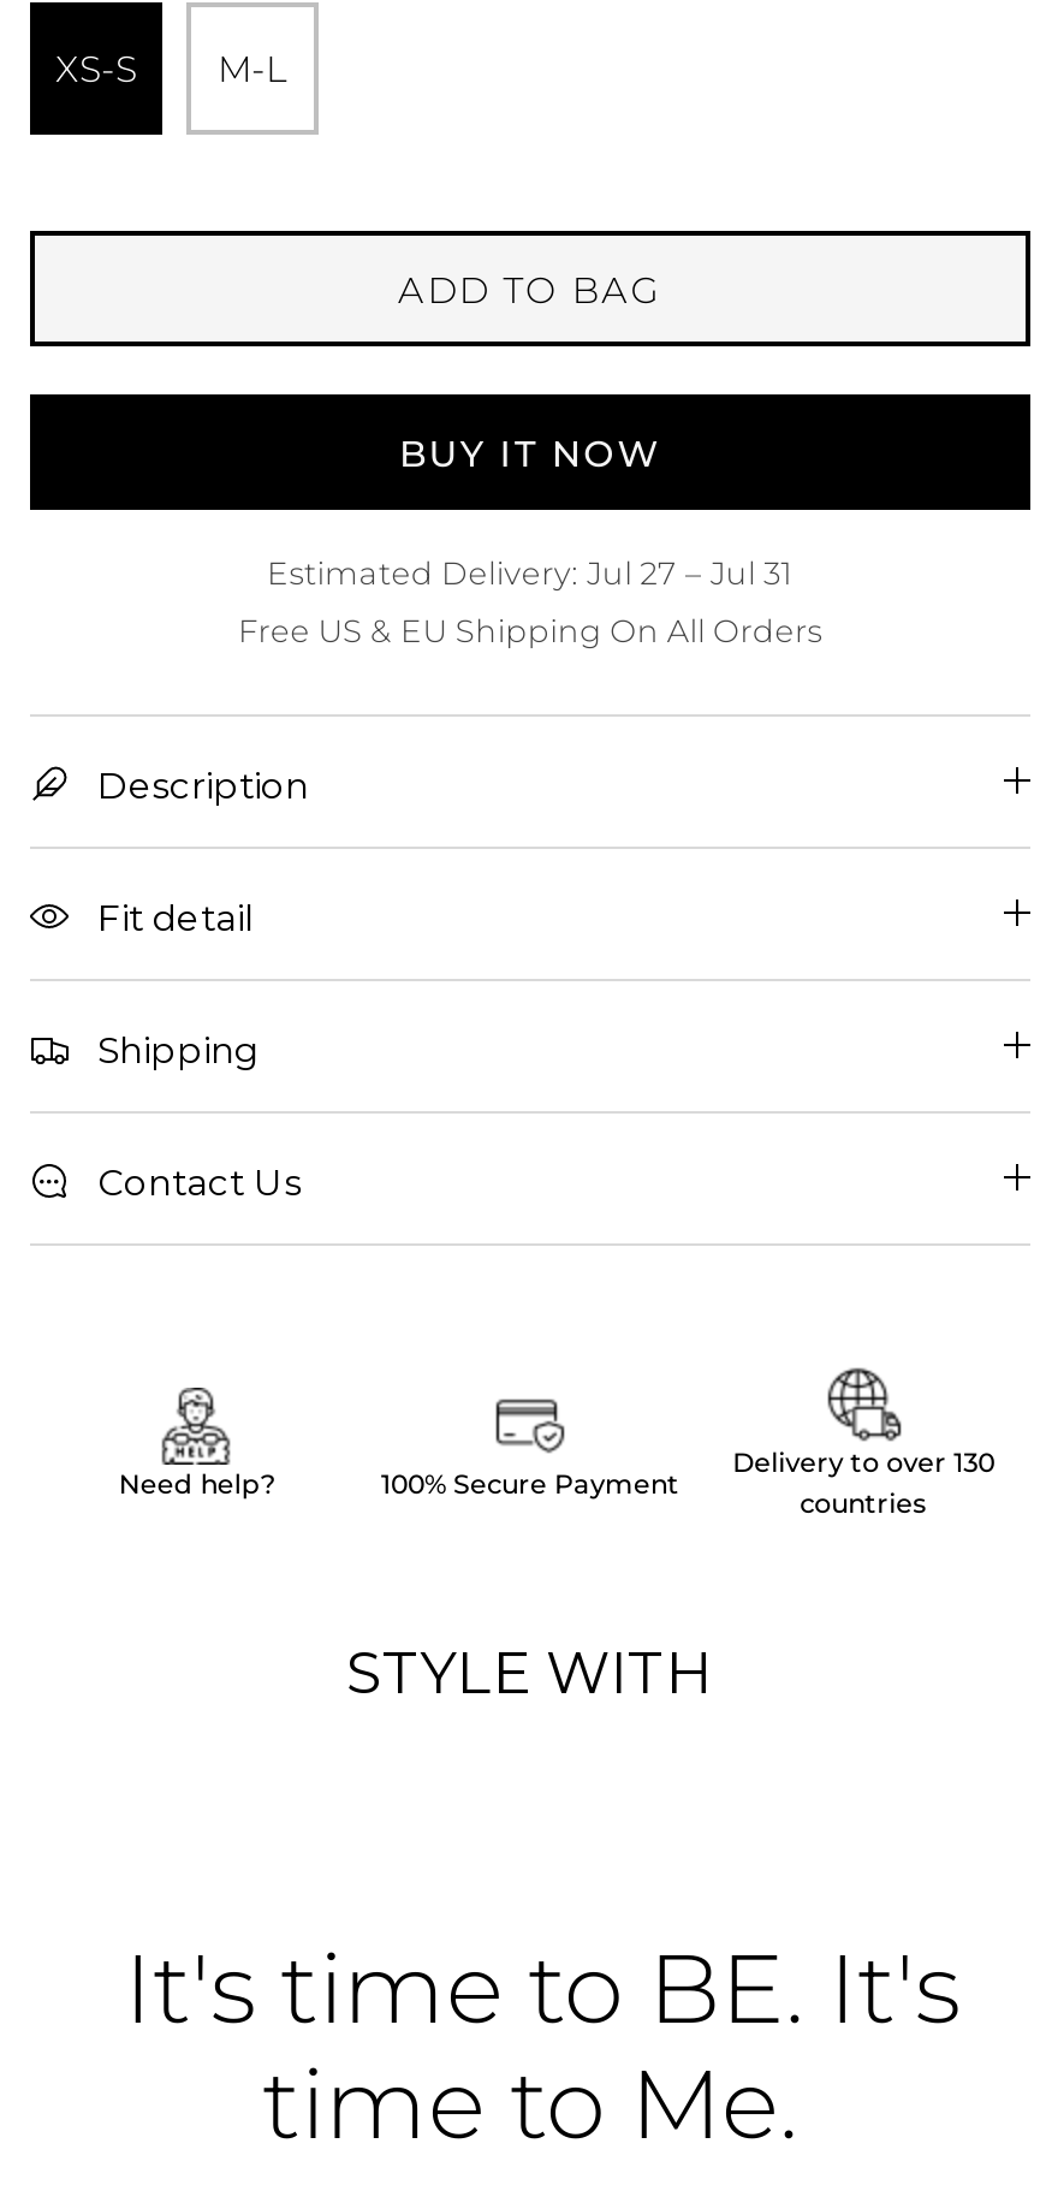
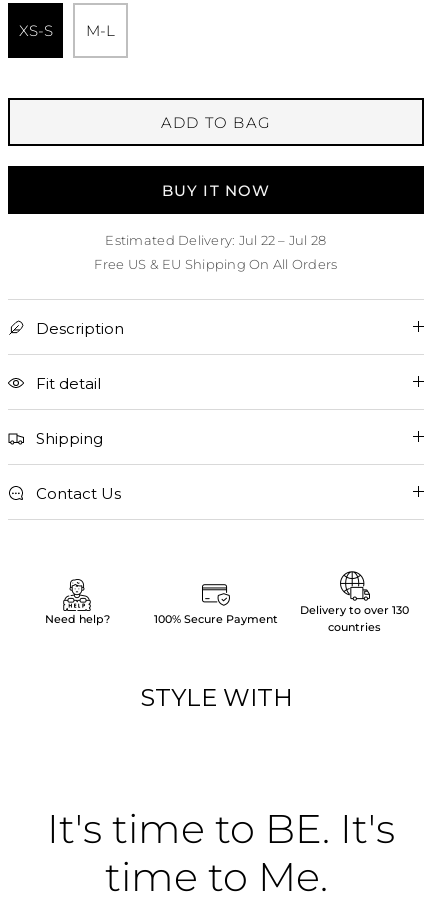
- Estimated Delivery: Jul 27 – Jul 31
+ Estimated Delivery: Jul 22 – Jul 28
